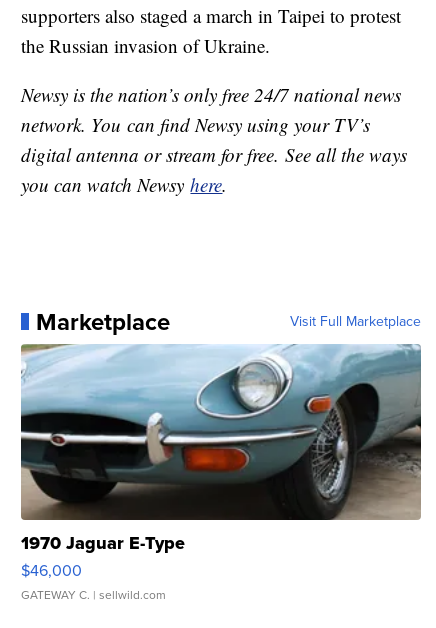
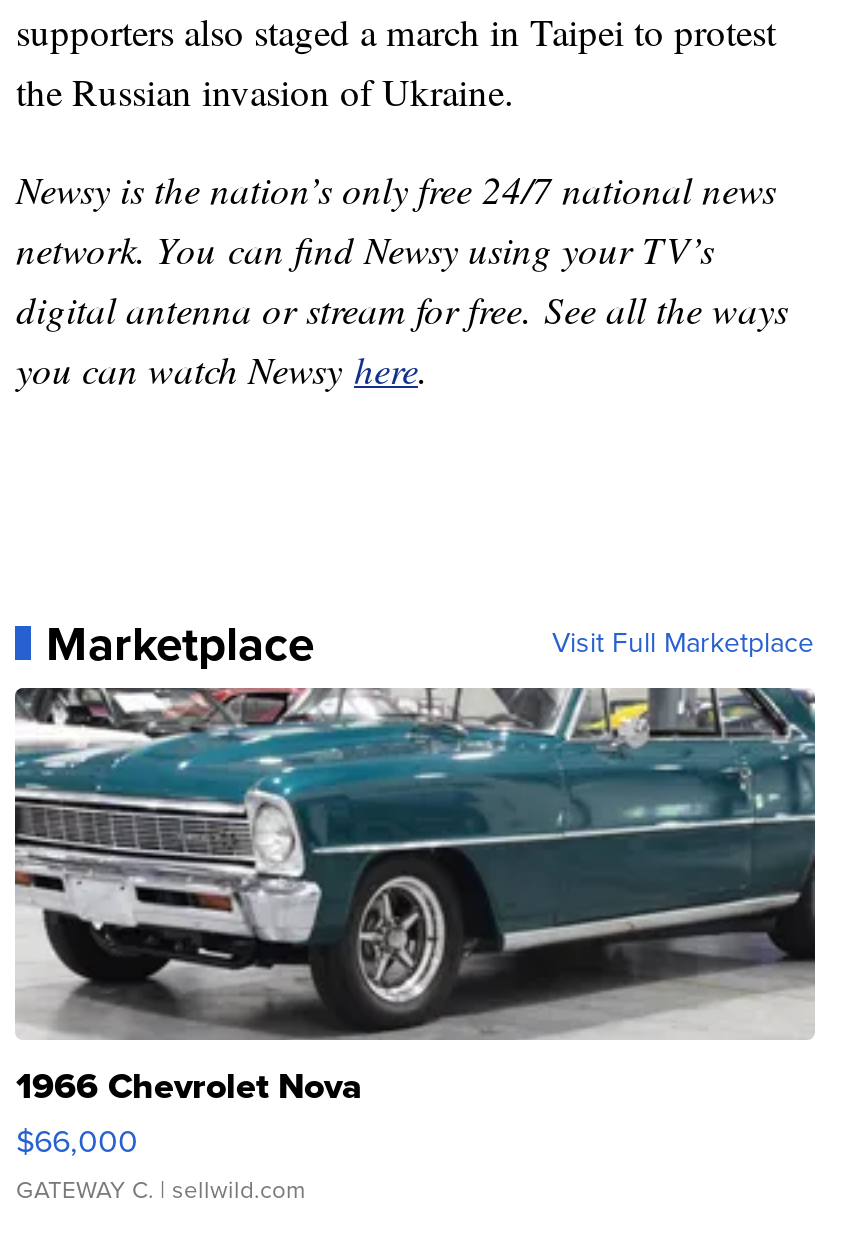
- [image]
- 1970 Jaguar E-Type
- $46,000
+ [image]
+ 1966 Chevrolet Nova
+ $66,000
